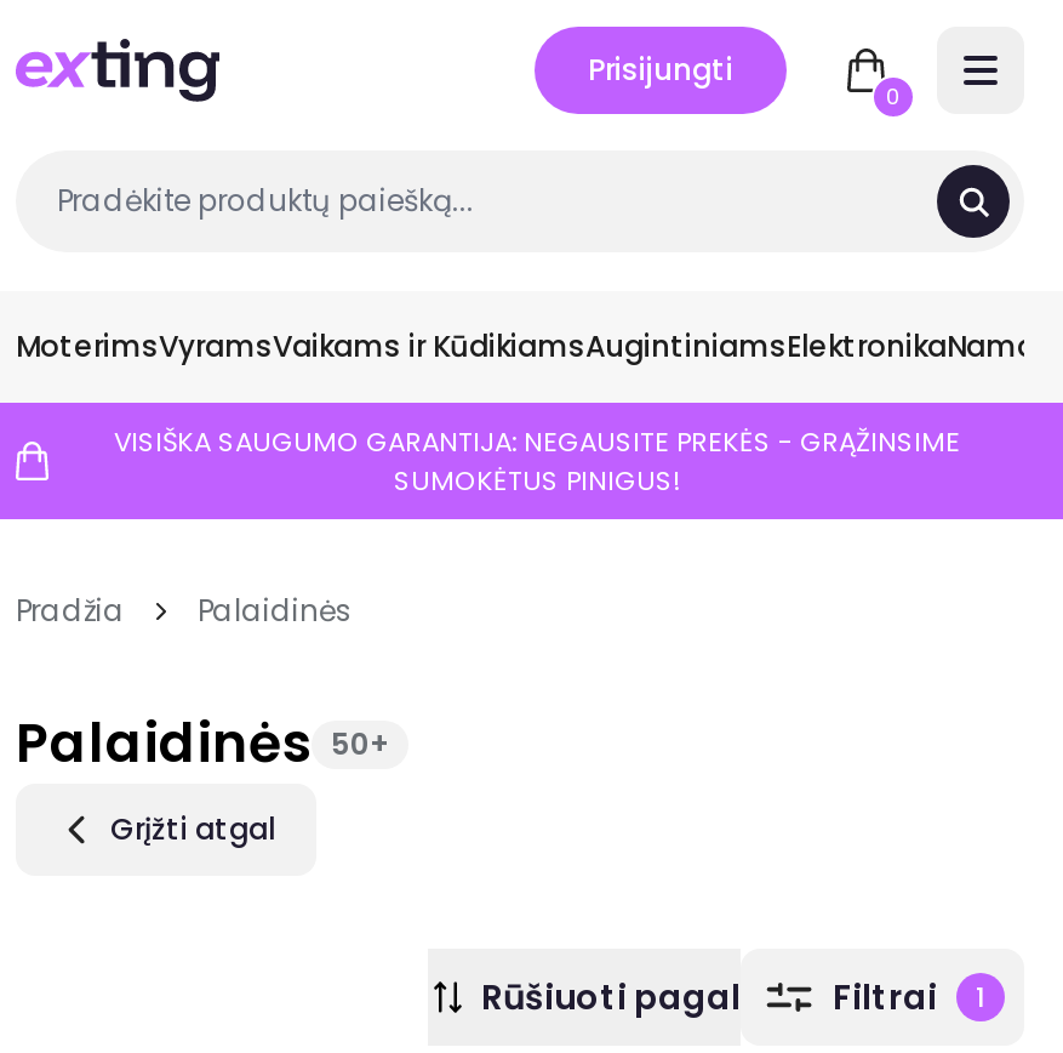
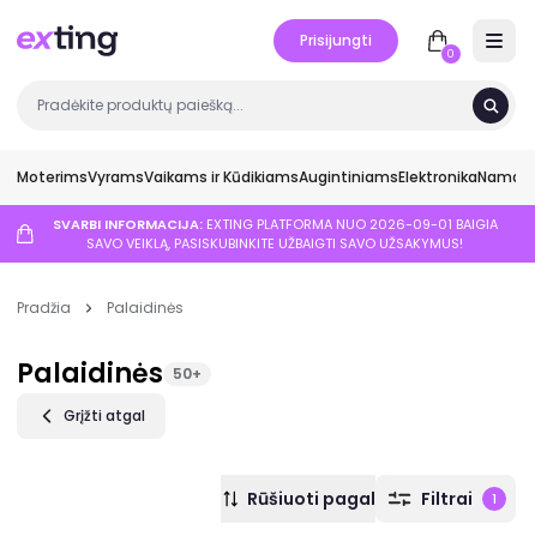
- VISIŠKA SAUGUMO GARANTIJA: NEGAUSITE PREKĖS - GRĄŽINSIME
- SUMOKĖTUS PINIGUS!
+ SVARBI INFORMACIJA: EXTING PLATFORMA NUO 2026-09-01 BAIGIA
+ SAVO VEIKLĄ, PASISKUBINKITE UŽBAIGTI SAVO UŽSAKYMUS!
